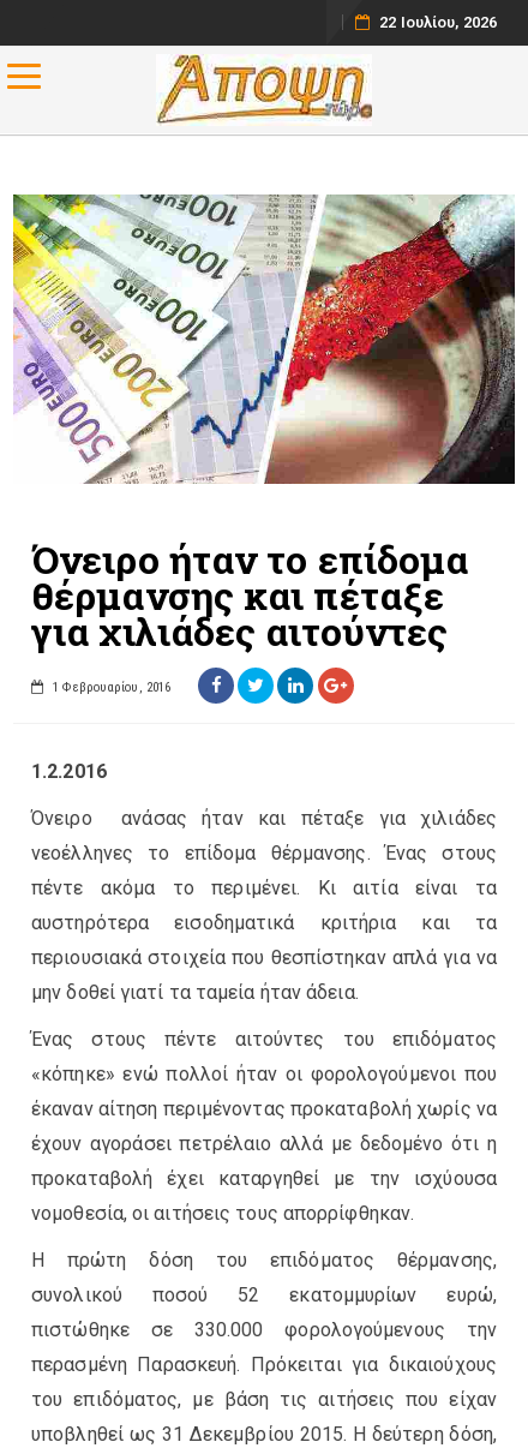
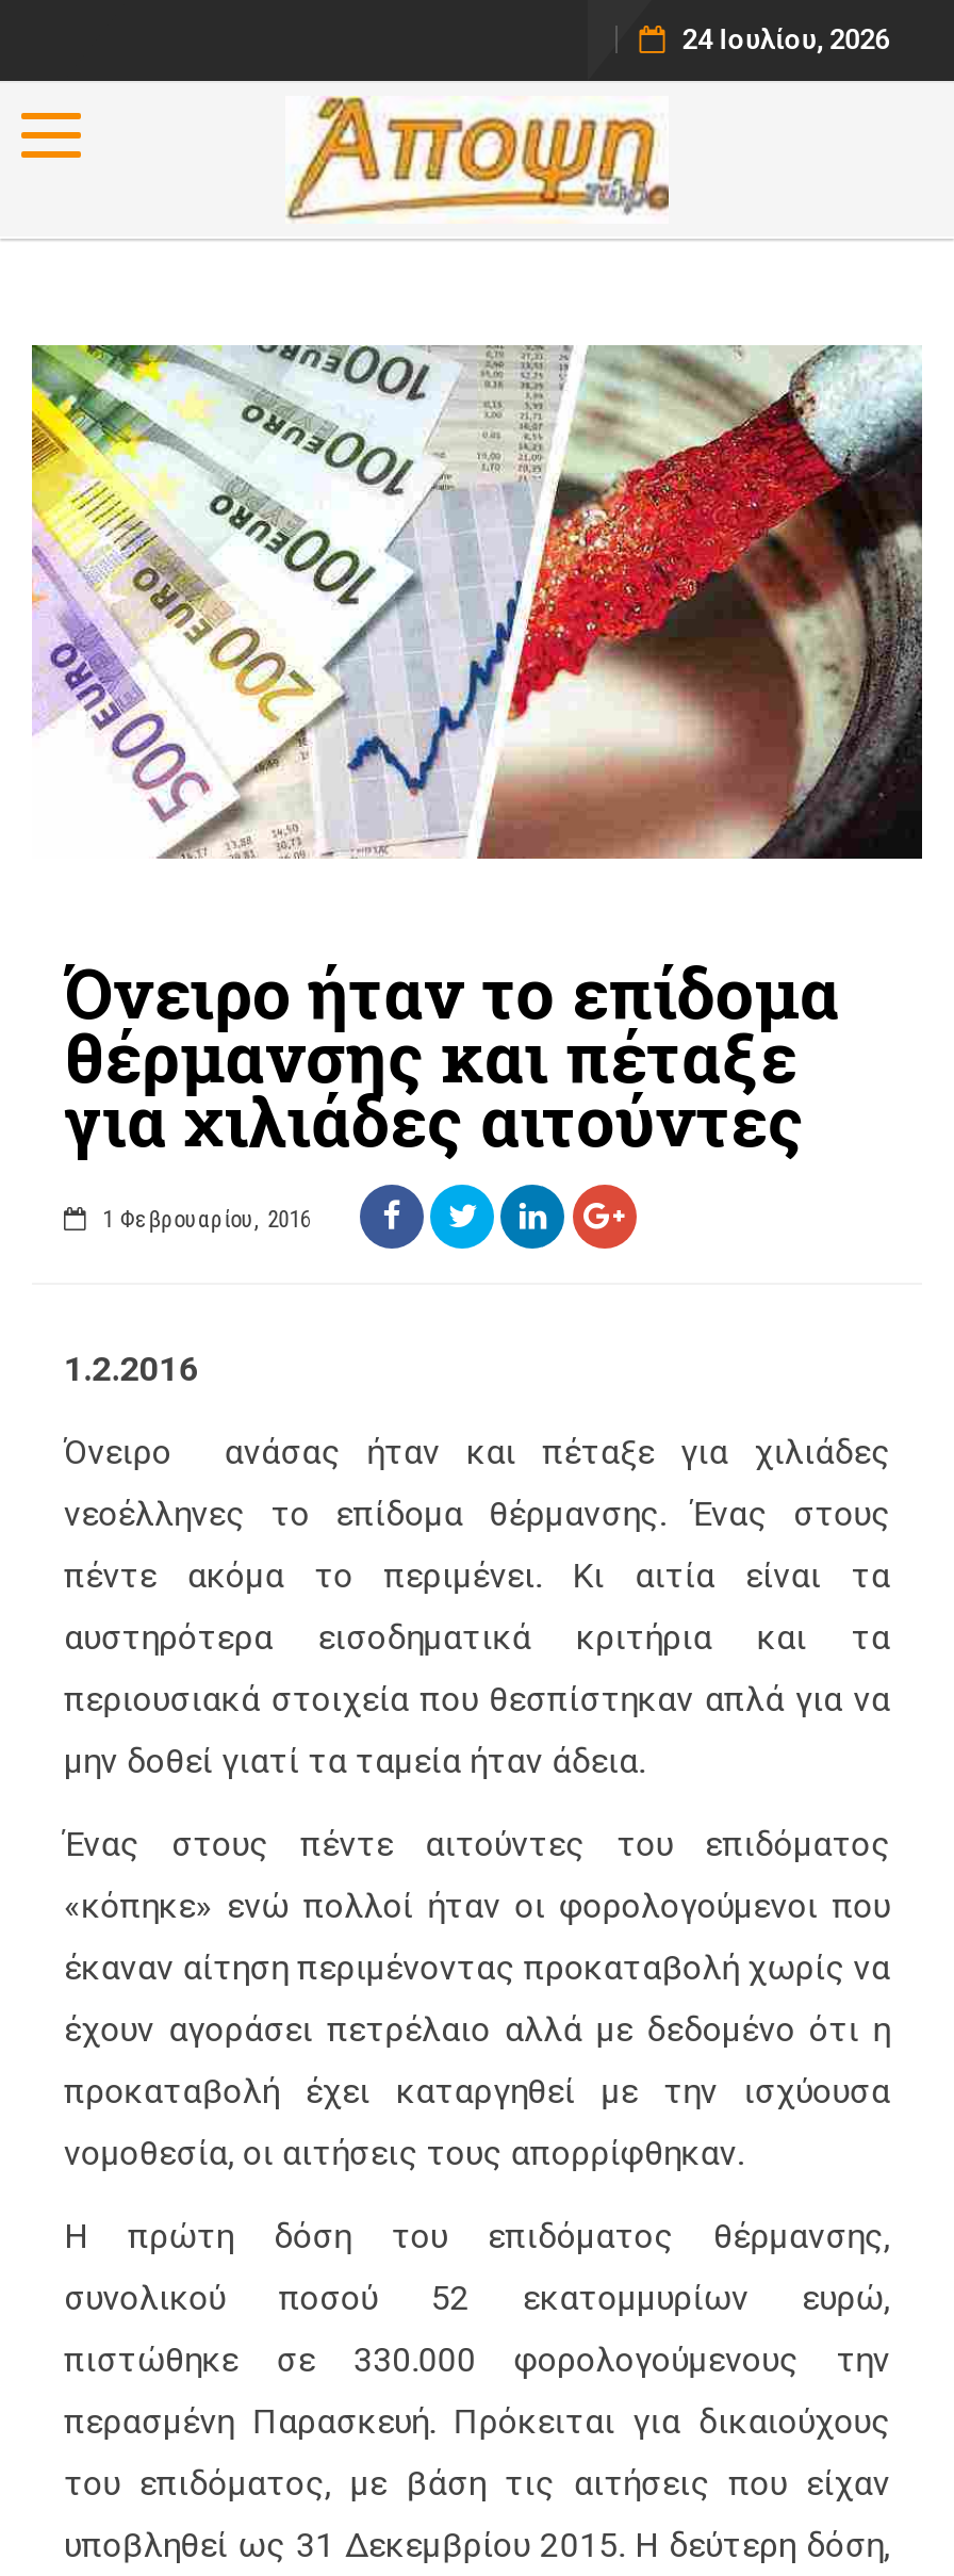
- 22 Ιουλίου, 2026
+ 24 Ιουλίου, 2026
